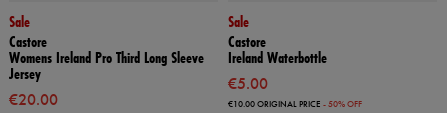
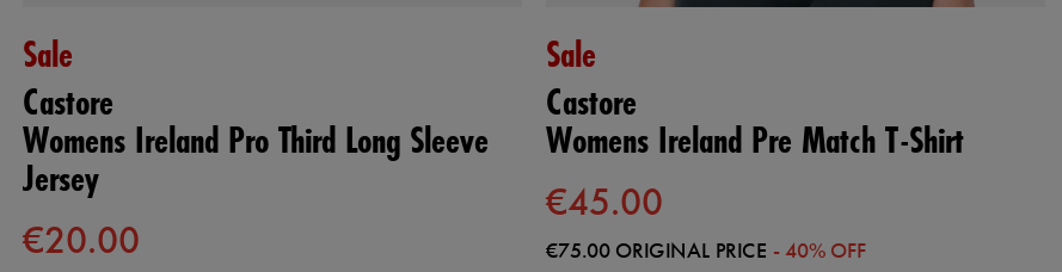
- Ireland Waterbottle
- €5.00
- €10.00 ORIGINAL PRICE - 50% OFF
+ Womens Ireland Pre Match T-Shirt
+ €45.00
+ €75.00 ORIGINAL PRICE - 40% OFF
